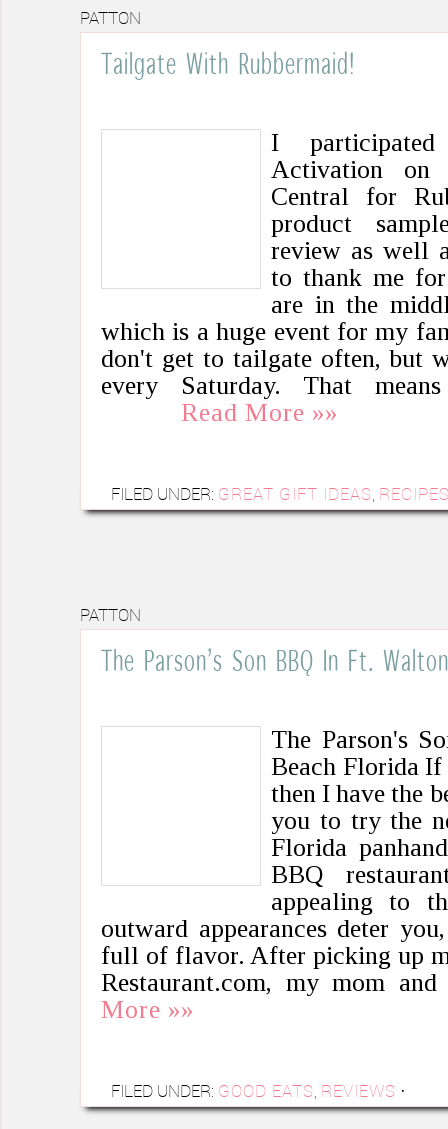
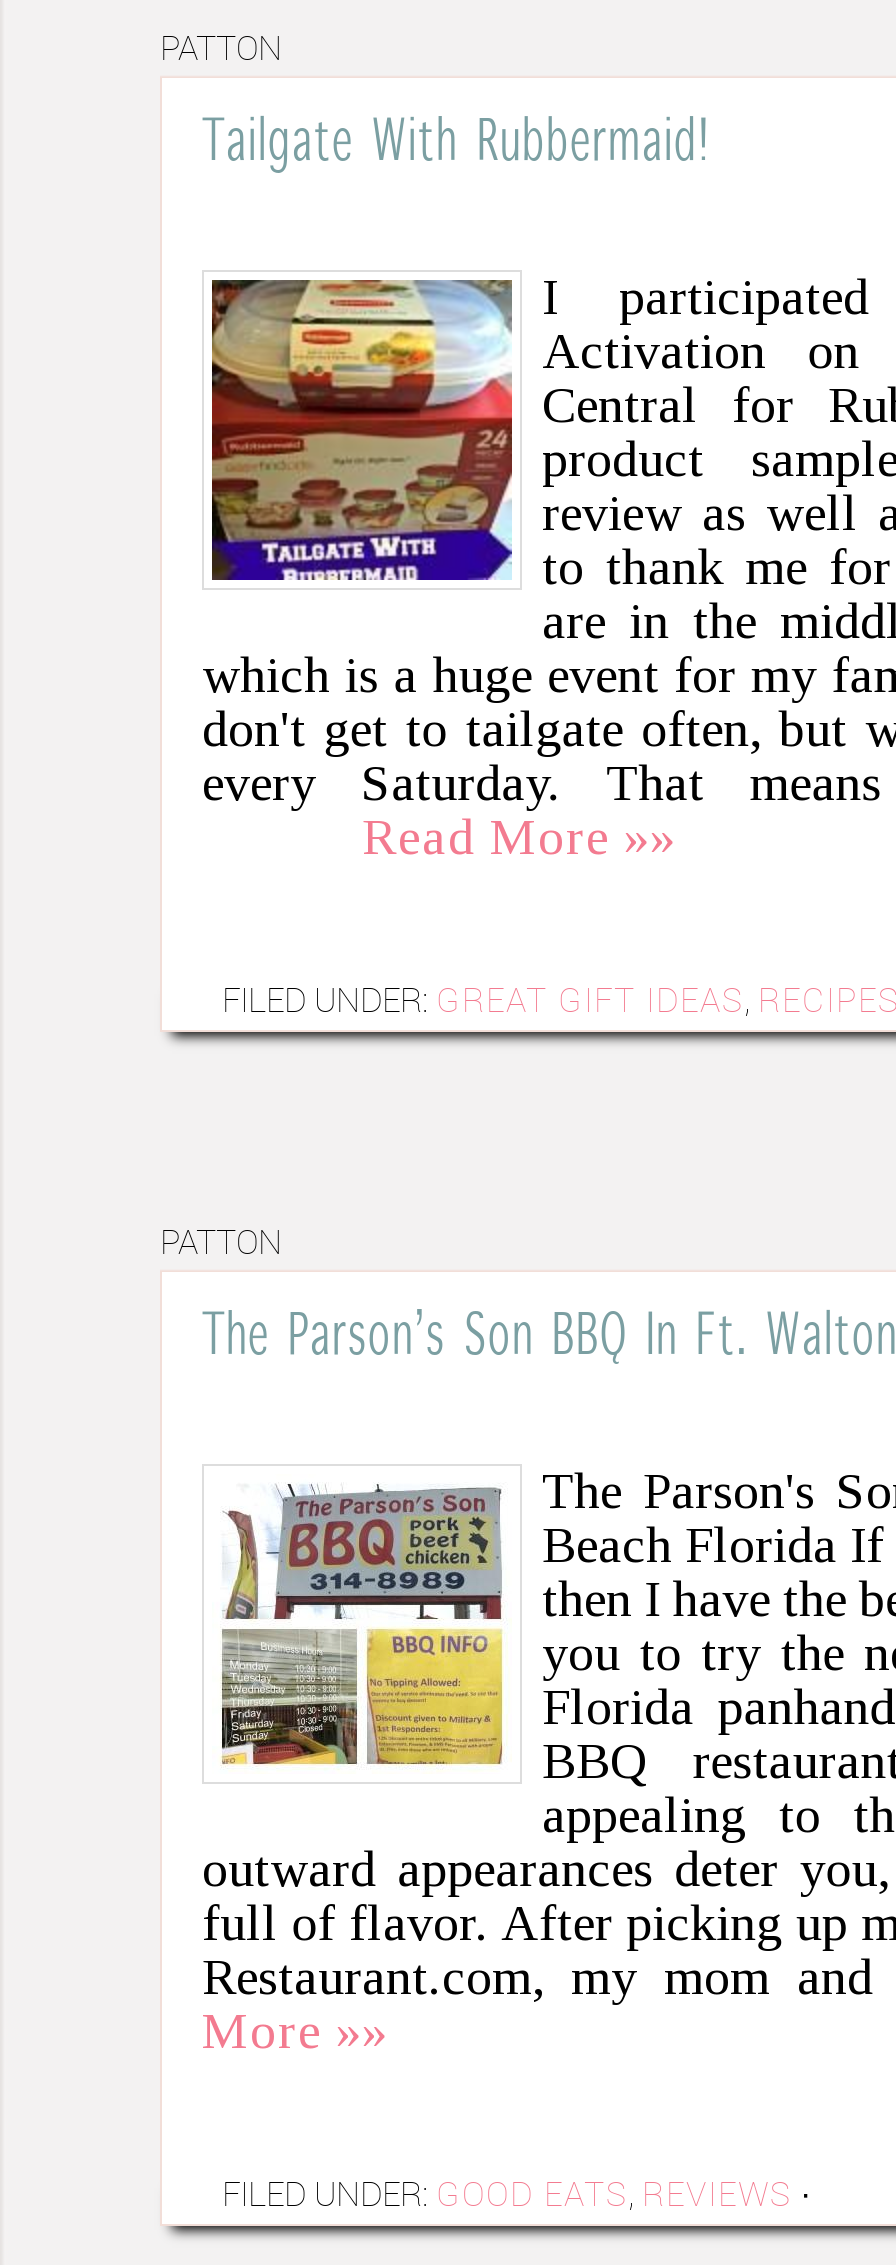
+ [image]

+ [image]
